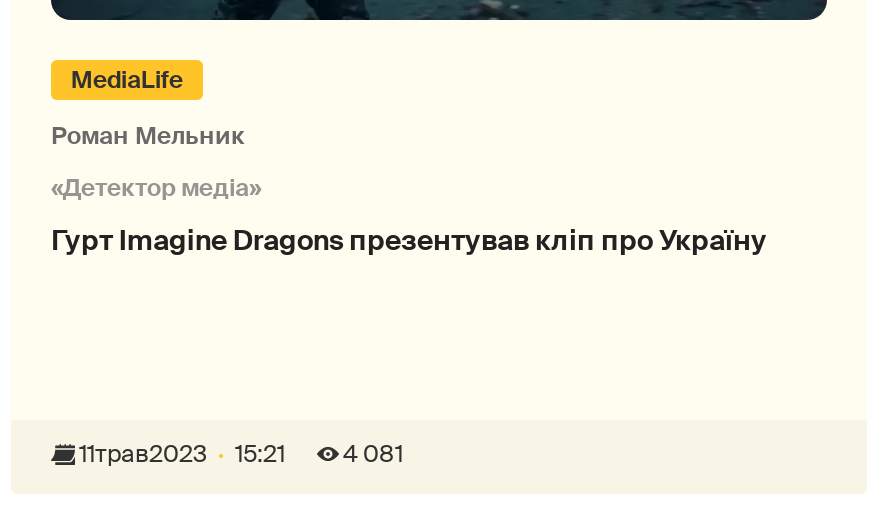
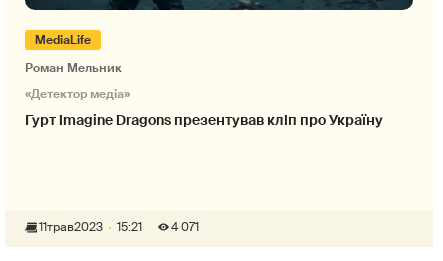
- 4 081
+ 4 071
